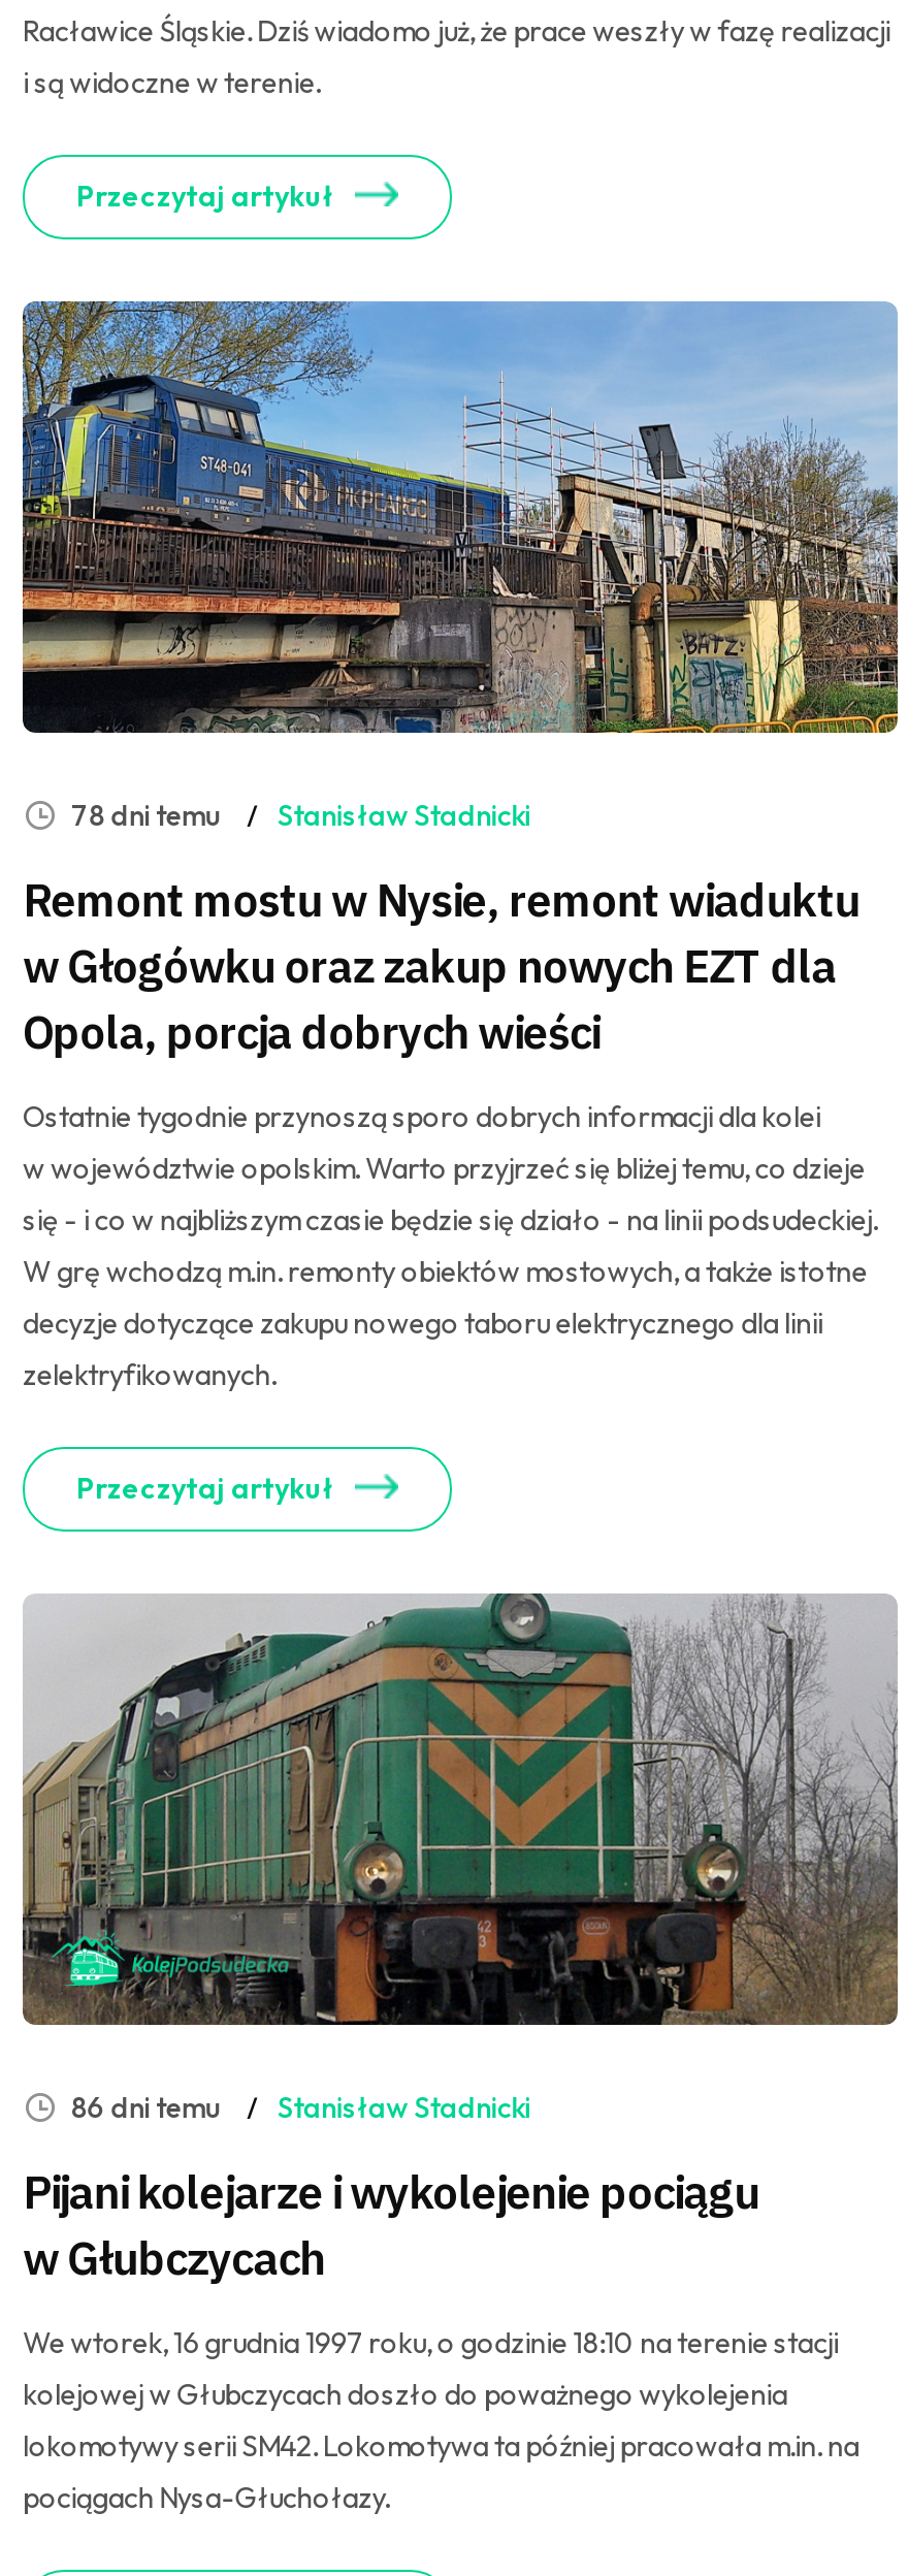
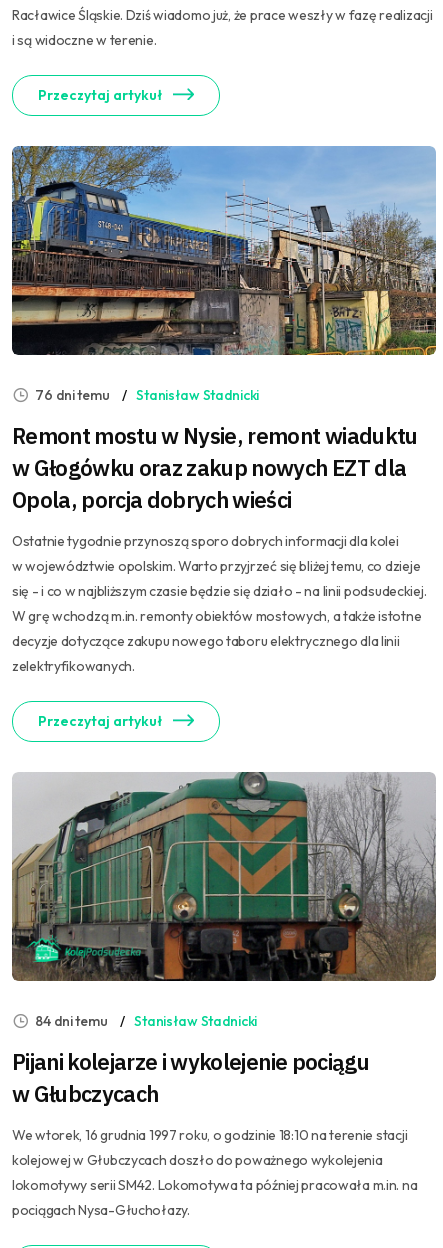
- 78 dni temu Stanisław Stadnicki
+ 76 dni temu Stanisław Stadnicki

- 86 dni temu Stanisław Stadnicki
+ 84 dni temu Stanisław Stadnicki
